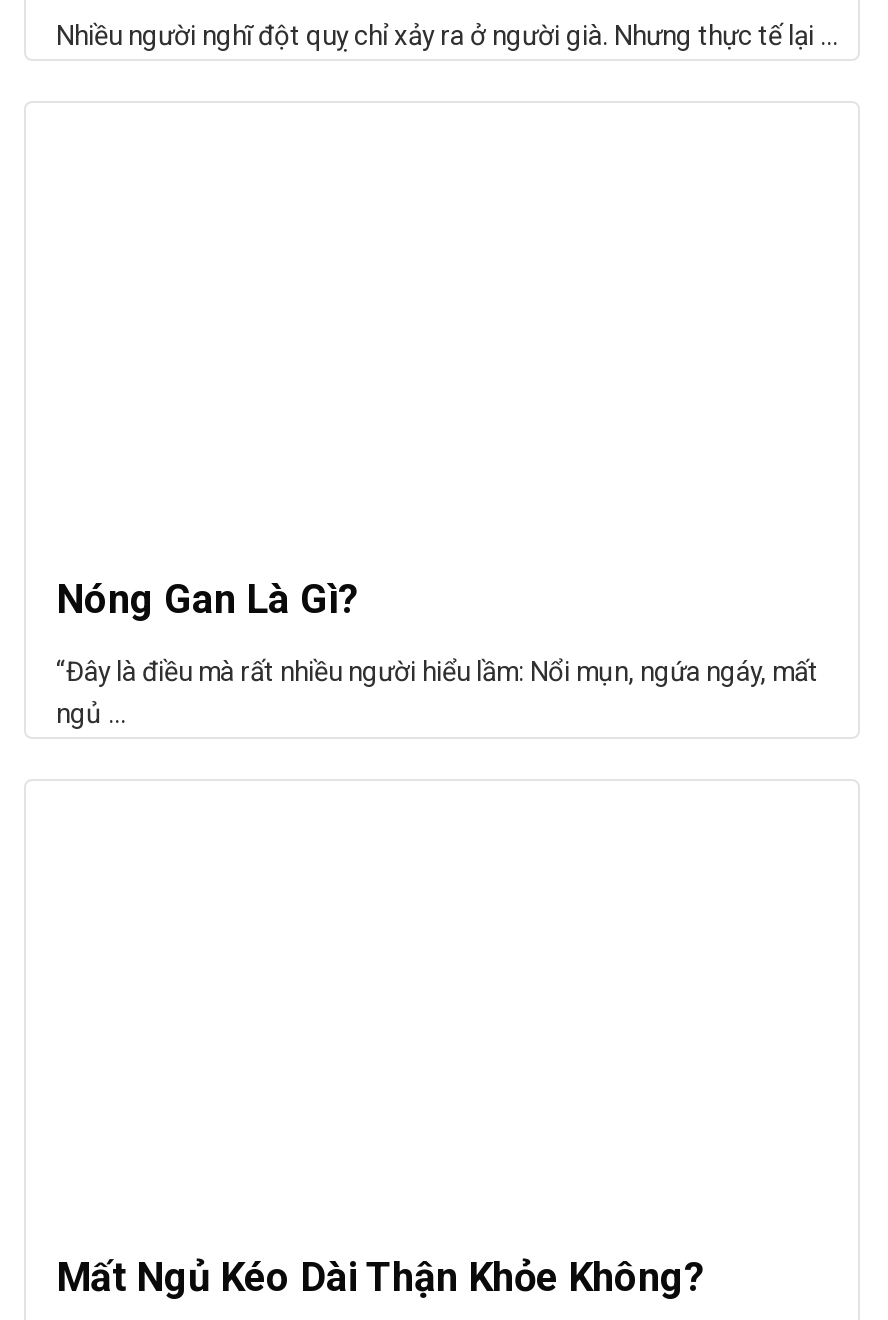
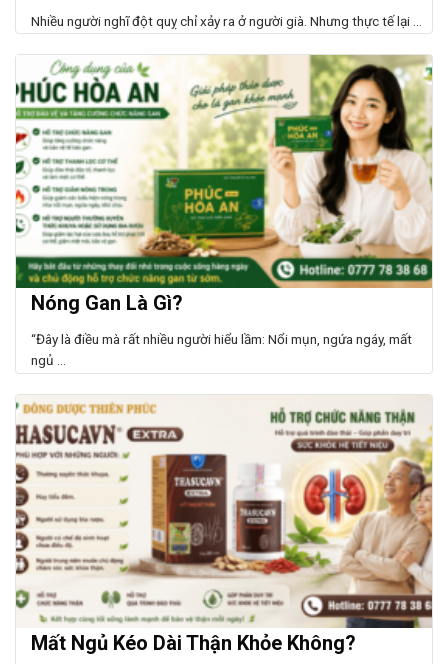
+ [image]

+ [image]
